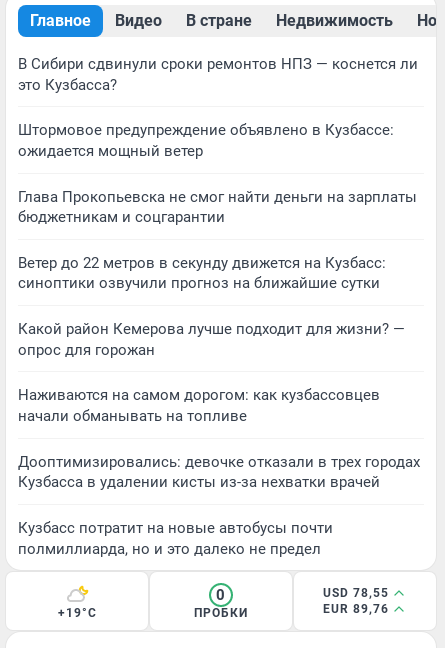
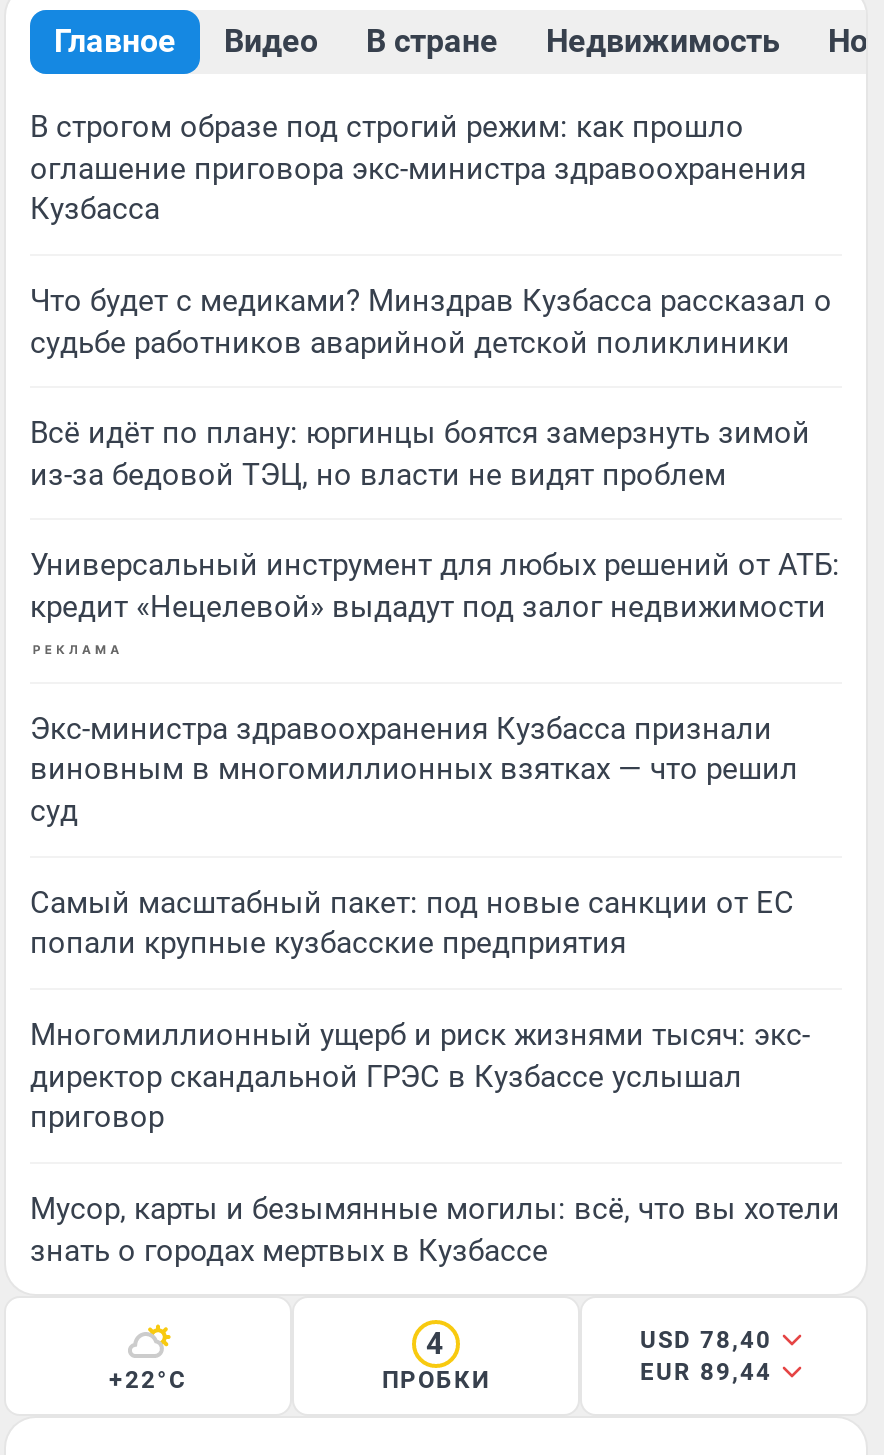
- В Сибири сдвинули сроки ремонтов НПЗ — коснется ли
- это Кузбасса?
+ В строгом образе под строгий режим: как прошло
+ оглашение приговора экс-министра здравоохранения
+ Кузбасса

- Штормовое предупреждение объявлено в Кузбассе:
- ожидается мощный ветер
+ Что будет с медиками? Минздрав Кузбасса рассказал о
+ судьбе работников аварийной детской поликлиники

- Глава Прокопьевска не смог найти деньги на зарплаты
- бюджетникам и соцгарантии
+ Всё идёт по плану: юргинцы боятся замерзнуть зимой
+ из-за бедовой ТЭЦ, но власти не видят проблем

- Ветер до 22 метров в секунду движется на Кузбасс:
- синоптики озвучили прогноз на ближайшие сутки
+ Универсальный инструмент для любых решений от АТБ:
+ кредит «Нецелевой» выдадут под залог недвижимости

- Какой район Кемерова лучше подходит для жизни? —
- опрос для горожан
+ Экс-министра здравоохранения Кузбасса признали
+ виновным в многомиллионных взятках — что решил
+ суд

- Наживаются на самом дорогом: как кузбассовцев
- начали обманывать на топливе
+ Самый масштабный пакет: под новые санкции от ЕС
+ попали крупные кузбасские предприятия

- Дооптимизировались: девочке отказали в трех городах
- Кузбасса в удалении кисты из-за нехватки врачей
+ Многомиллионный ущерб и риск жизнями тысяч: экс-
+ директор скандальной ГРЭС в Кузбассе услышал
+ приговор

- Кузбасс потратит на новые автобусы почти
- полмиллиарда, но и это далеко не предел
+ Мусор, карты и безымянные могилы: всё, что вы хотели
+ знать о городах мертвых в Кузбассе

- 0
+ 4

- USD 78,55
+ USD 78,40

- +19°C
+ +22°C

- EUR 89,76
+ EUR 89,44
